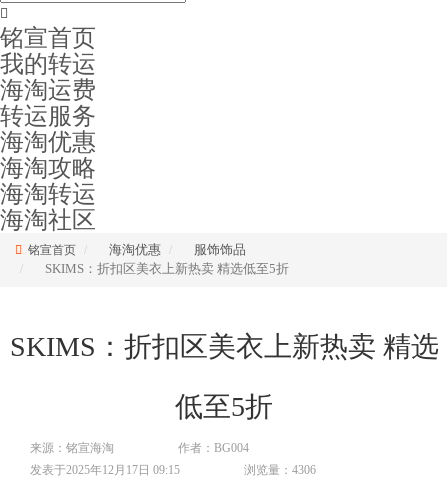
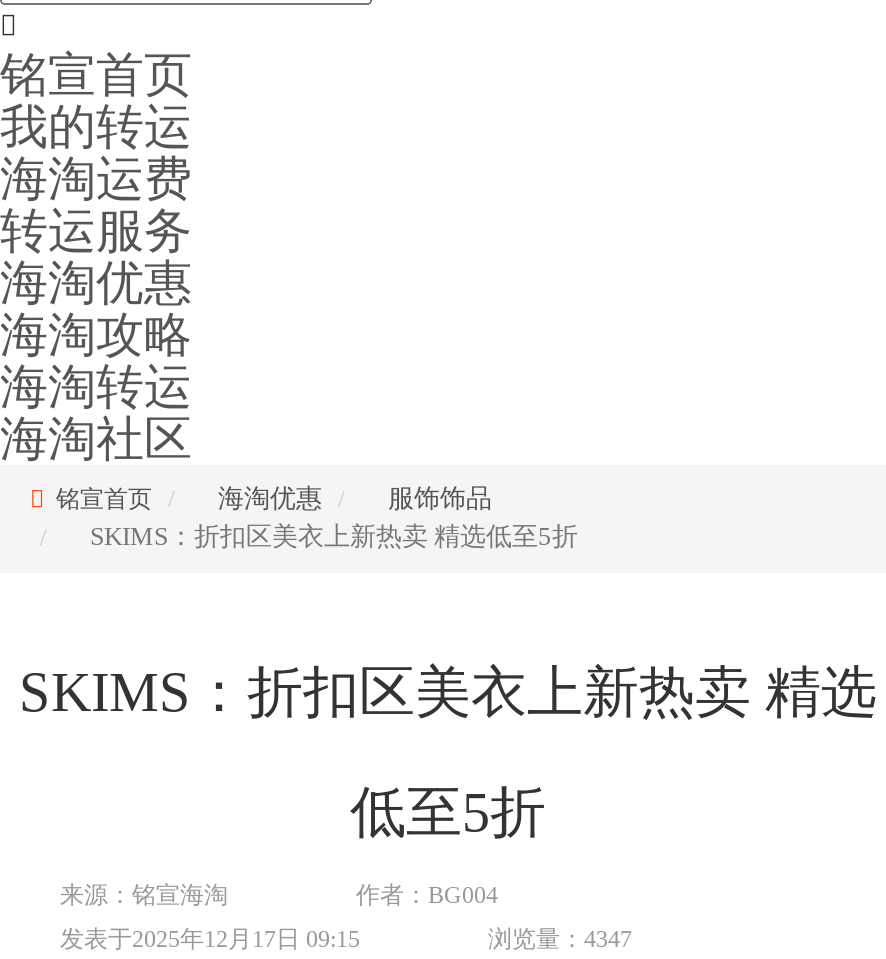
- 浏览量：4306
+ 浏览量：4347
